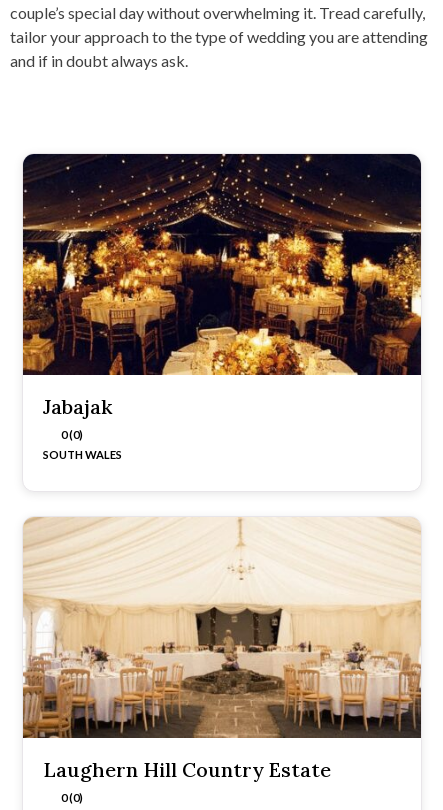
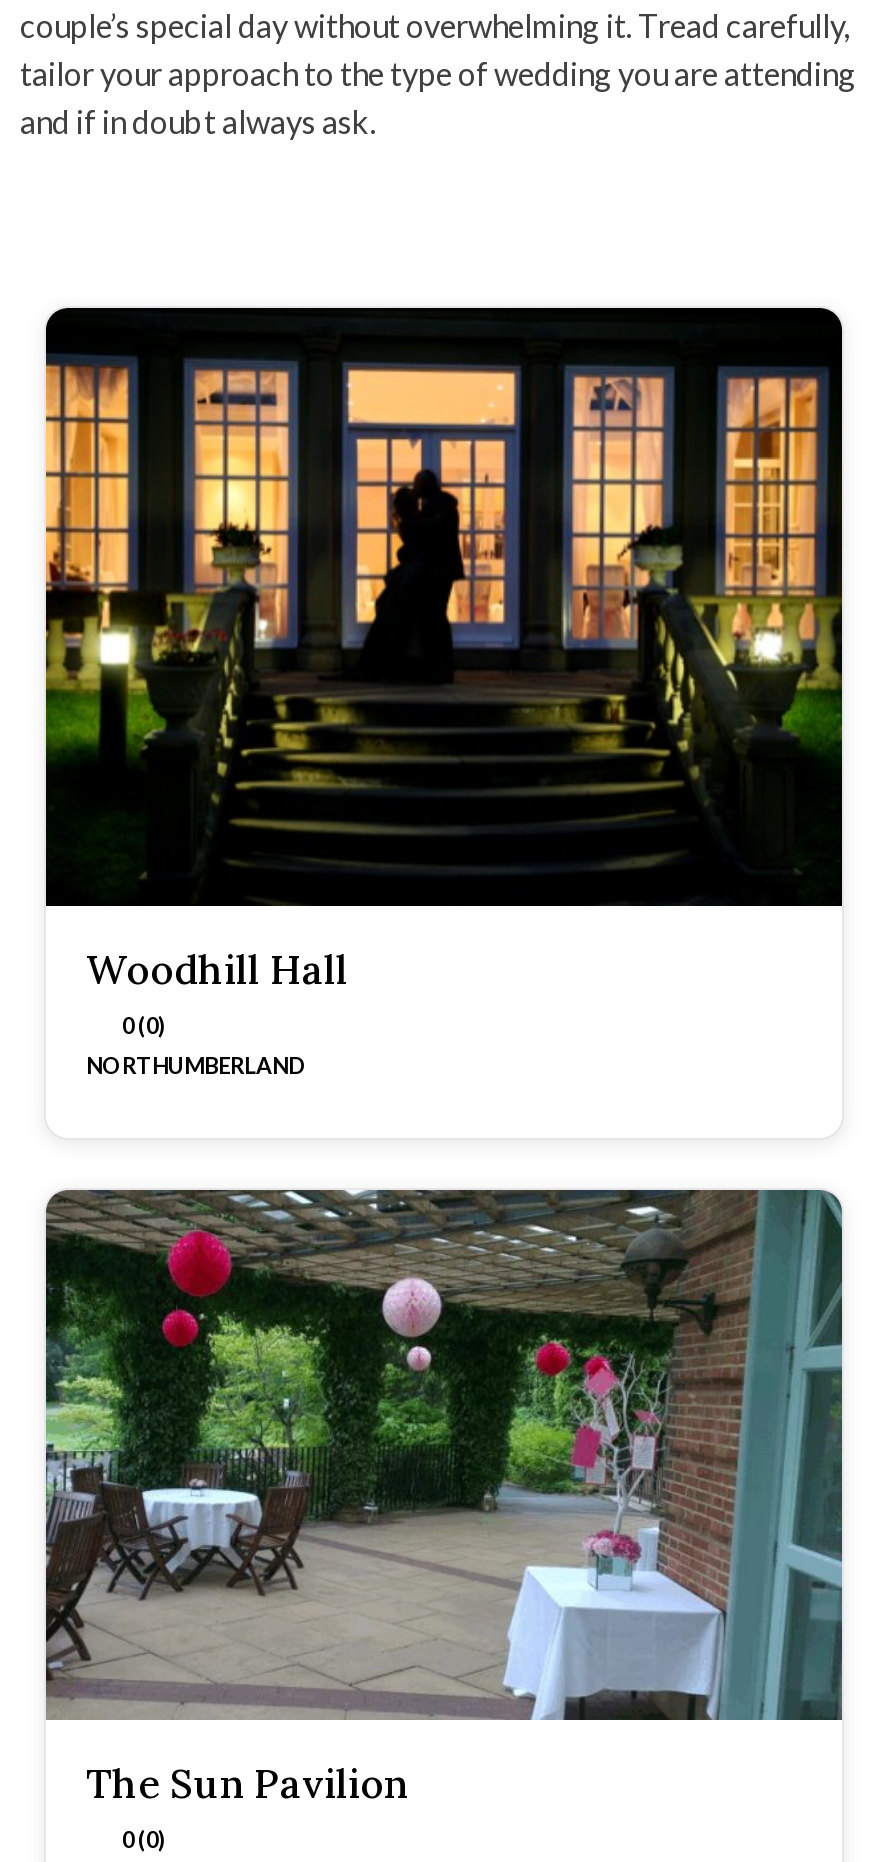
- [image]
- Jabajak
+ [image]
+ Woodhill Hall

- SOUTH WALES
+ NORTHUMBERLAND

- [image]
- Laughern Hill Country Estate
+ [image]
+ The Sun Pavilion
